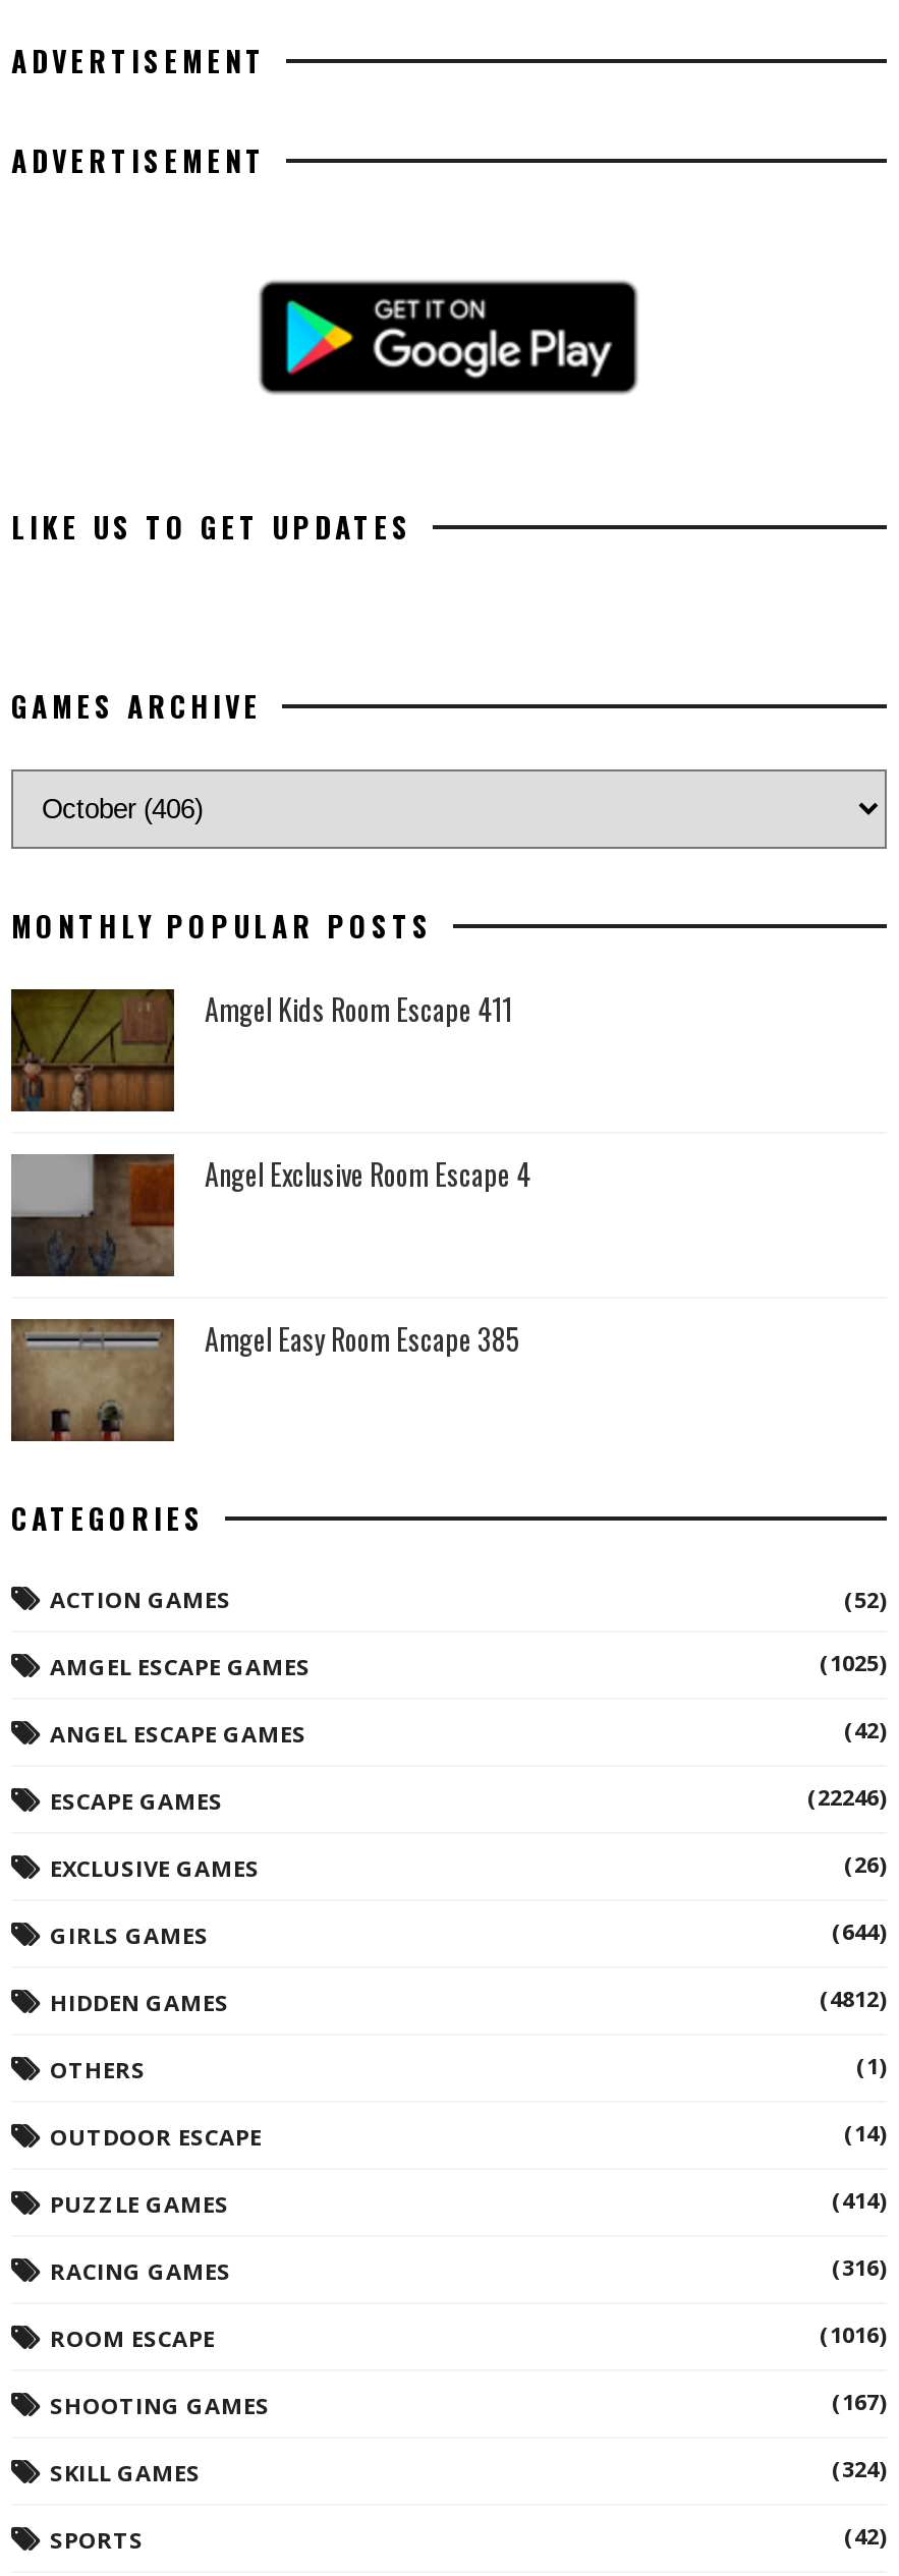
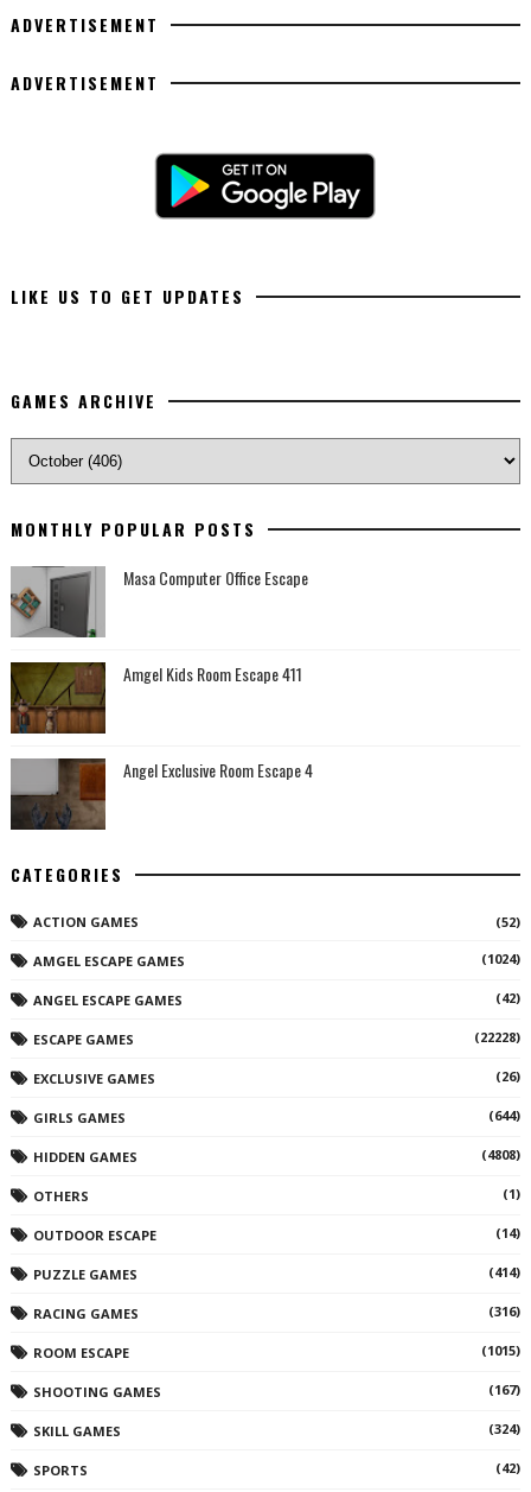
+ [image]
+ Masa Computer Office Escape

moved down: [image] | Amgel Kids Room Escape 411 | Angel Exclusive Room Escape 4

moved down: [image]

- [image]
- Amgel Easy Room Escape 385

- (1025)
+ (1024)

- (22246)
+ (22228)

- (4812)
+ (4808)

- (1016)
+ (1015)
